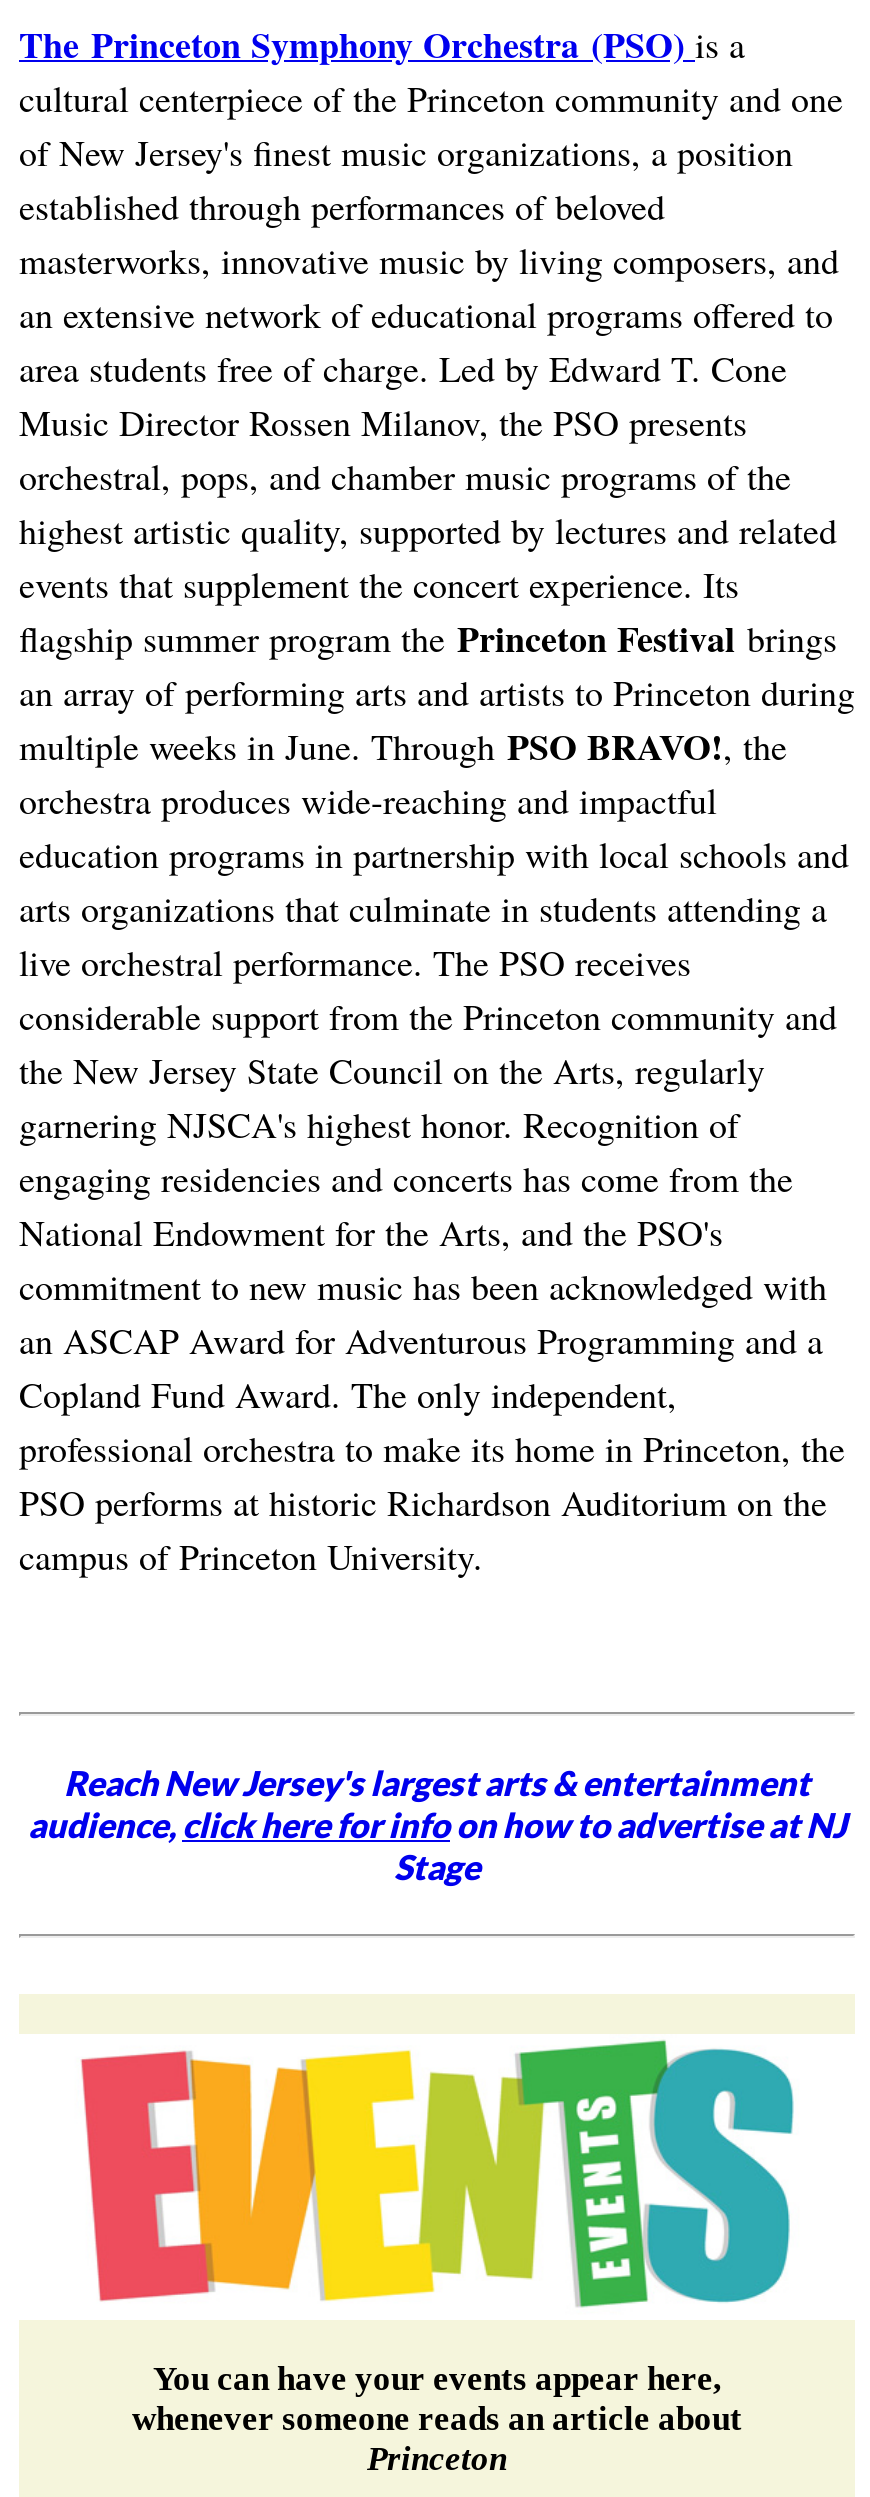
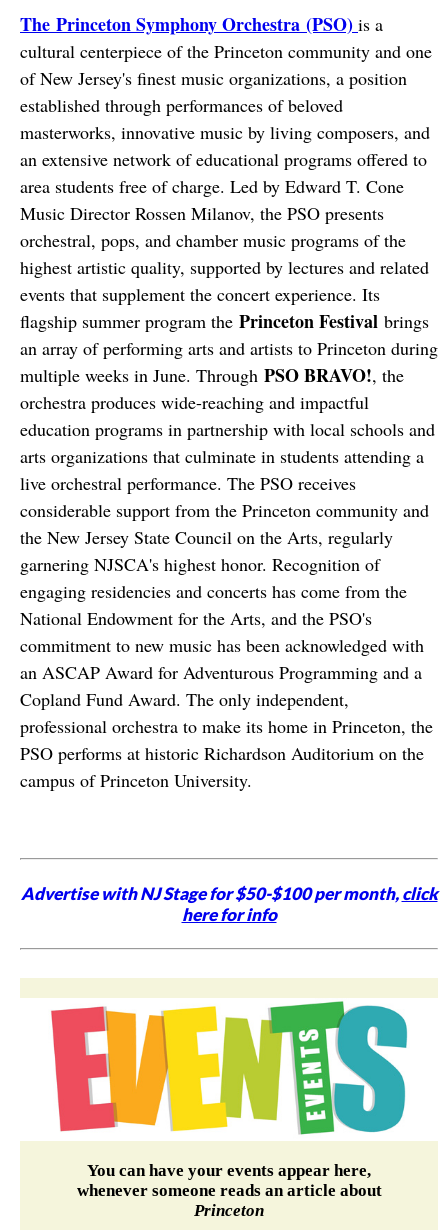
- Reach New Jersey's largest arts & entertainment
- audience, click here for infoon how to advertise at NJ
- Stage
+ Advertise with NJ Stage for $50-$100 per month, click
+ here for info
